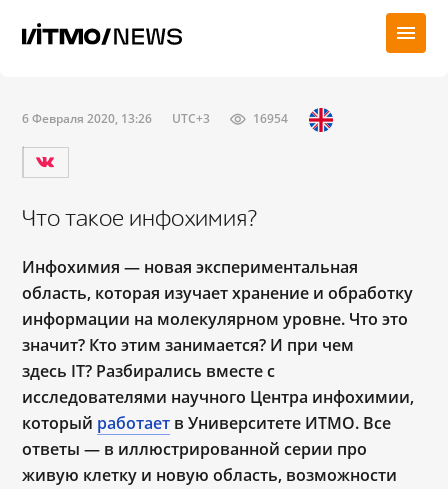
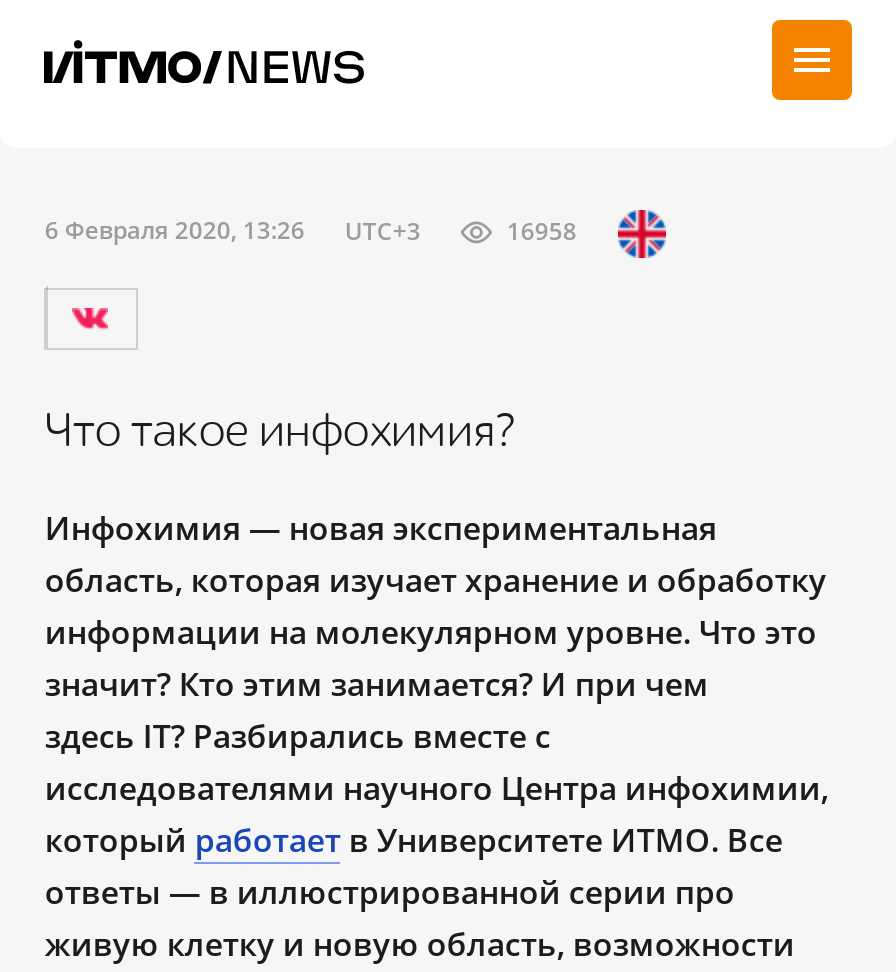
- 16954
+ 16958
